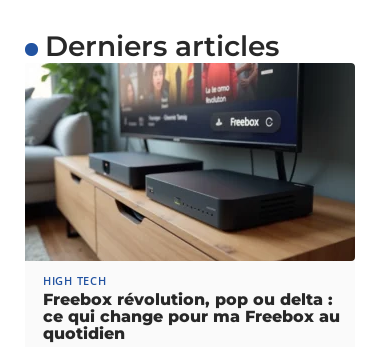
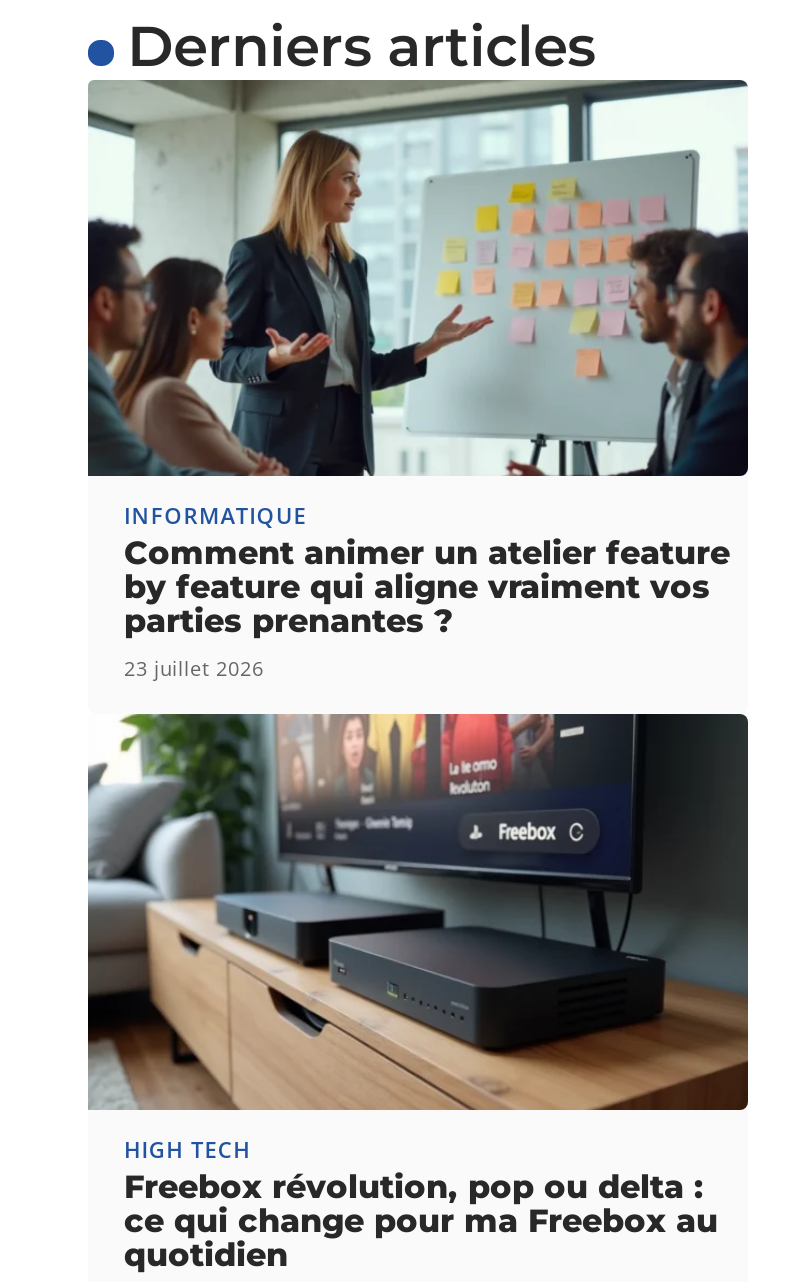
+ [image]
+ INFORMATIQUE
+ Comment animer un atelier feature
+ by feature qui aligne vraiment vos
+ parties prenantes ?
+ 23 juillet 2026
